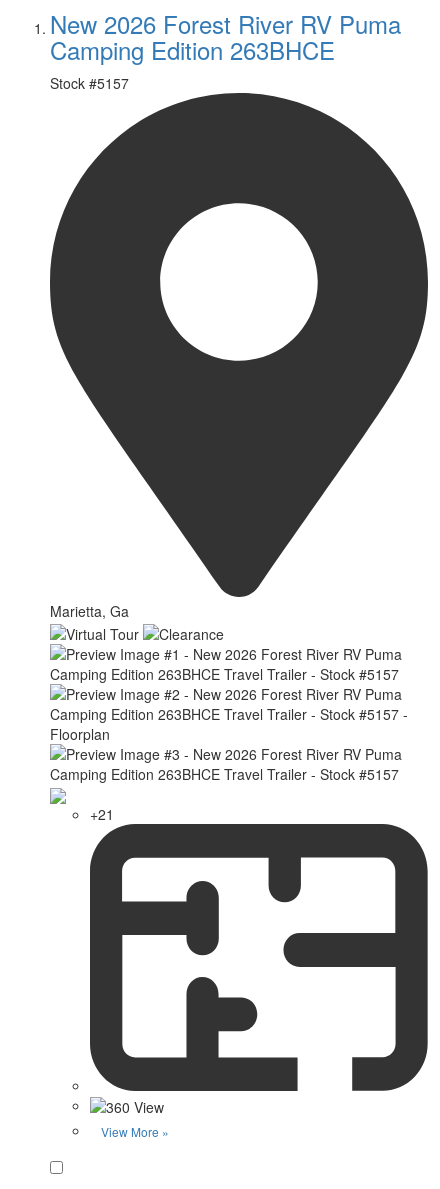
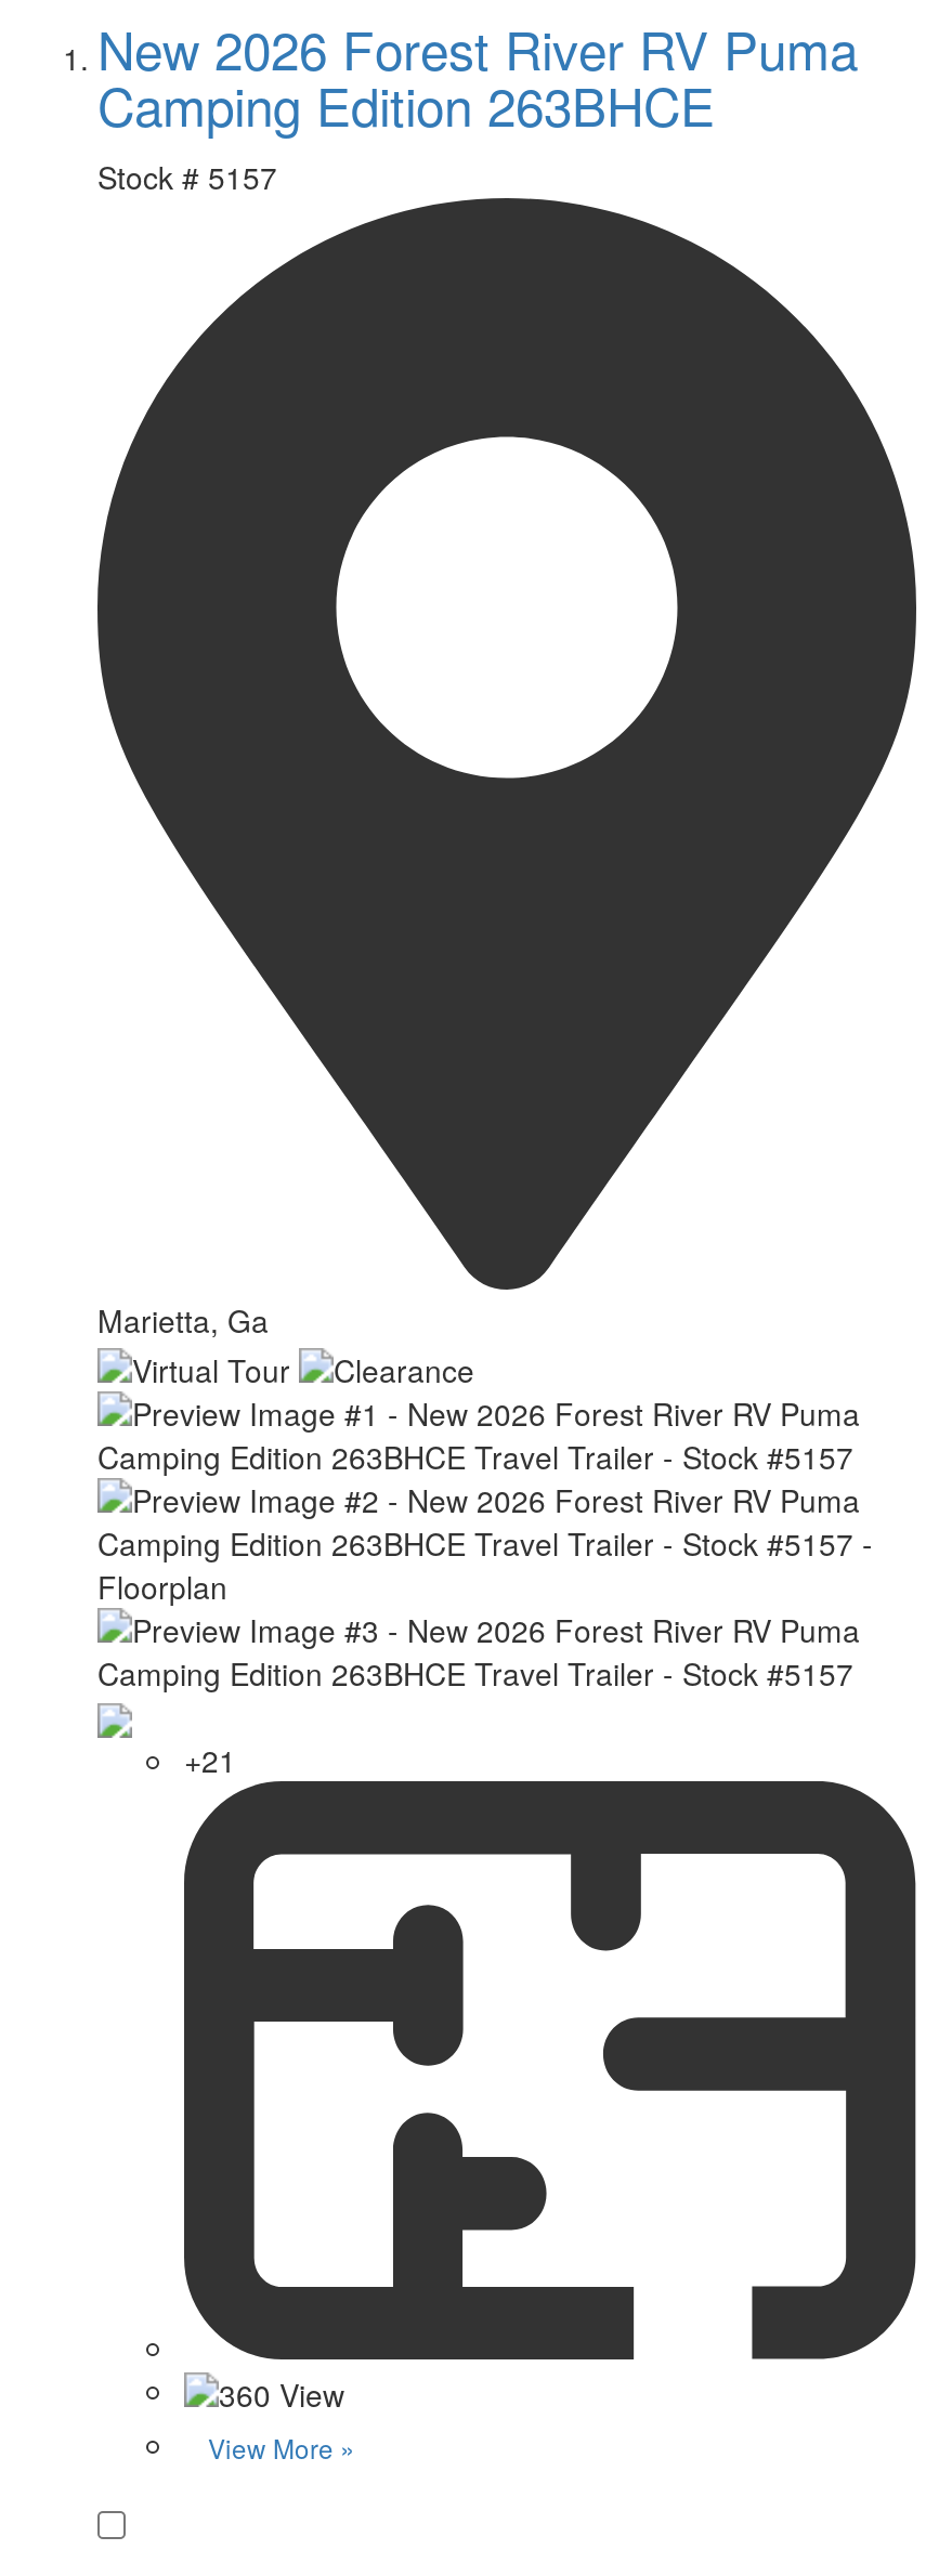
- Stock #5157
+ Stock # 5157
